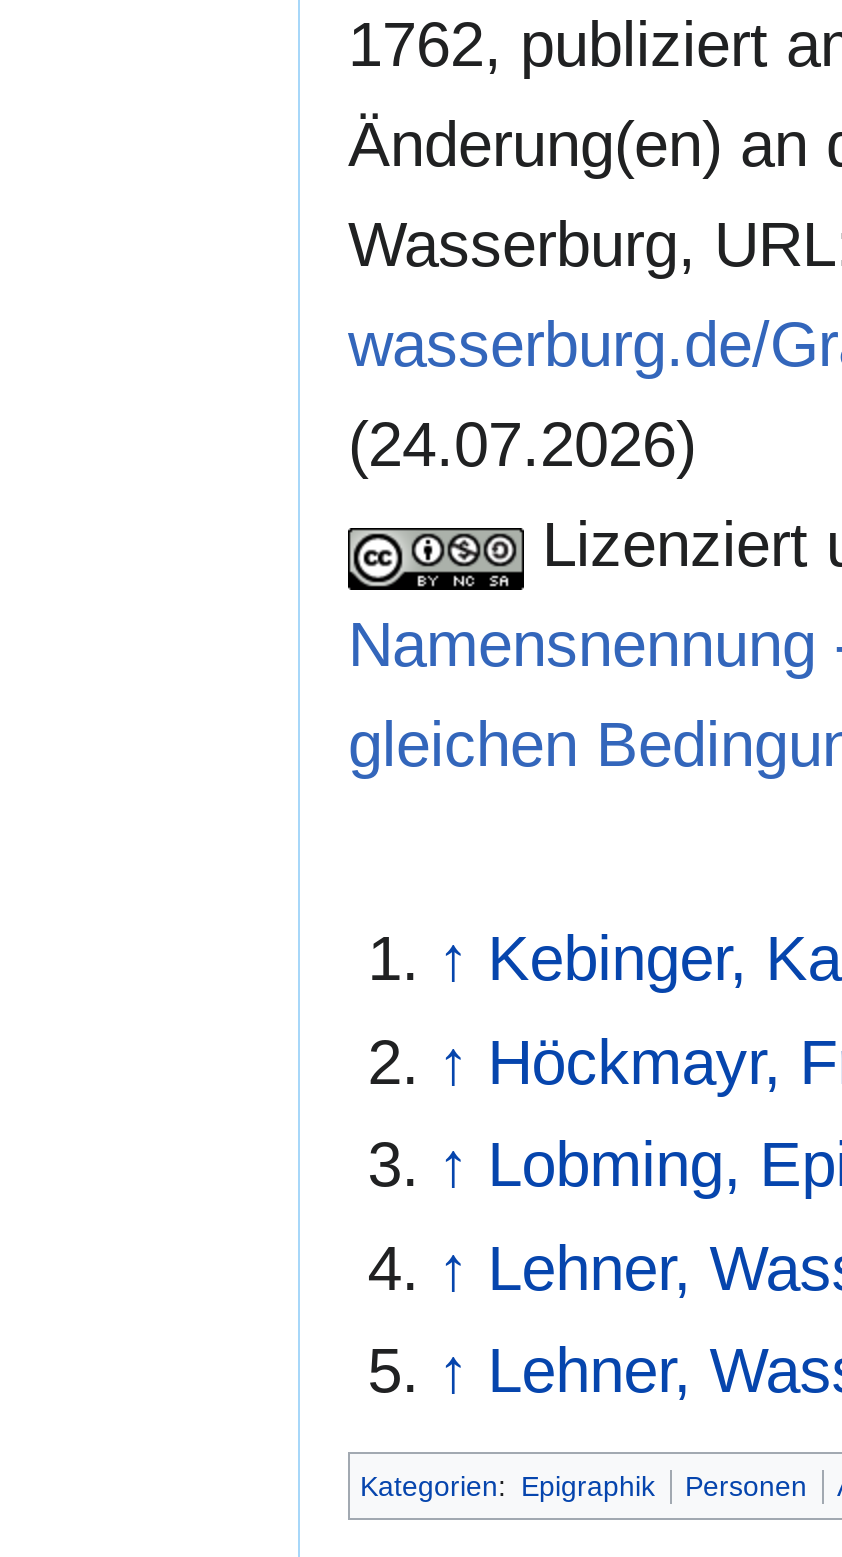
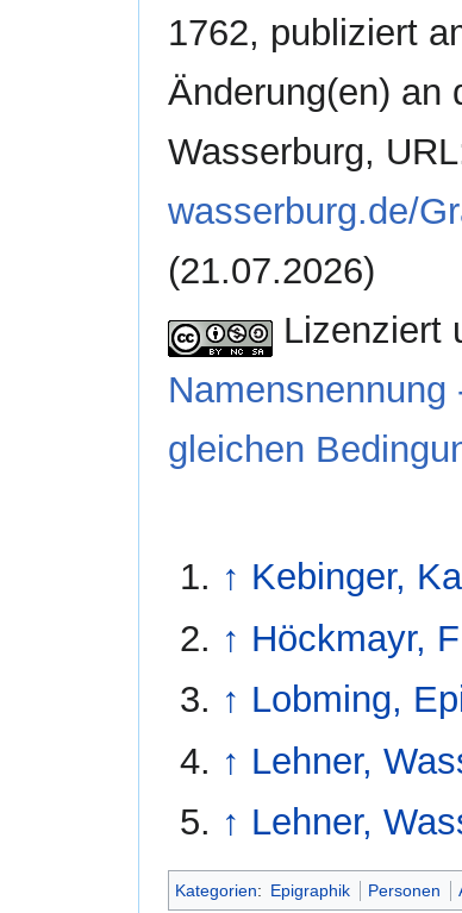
- (24.07.2026)
+ (21.07.2026)
